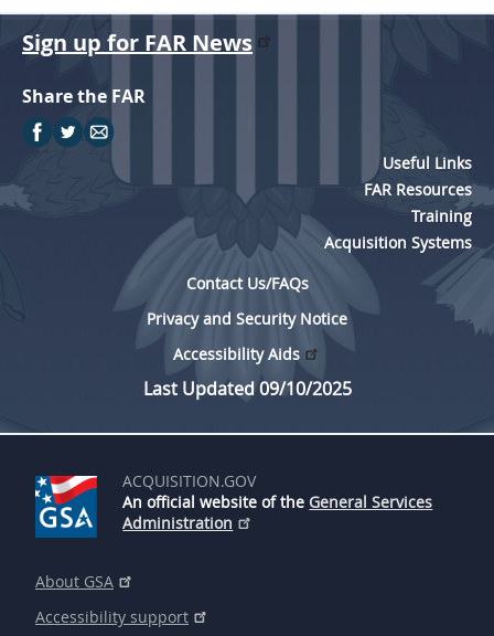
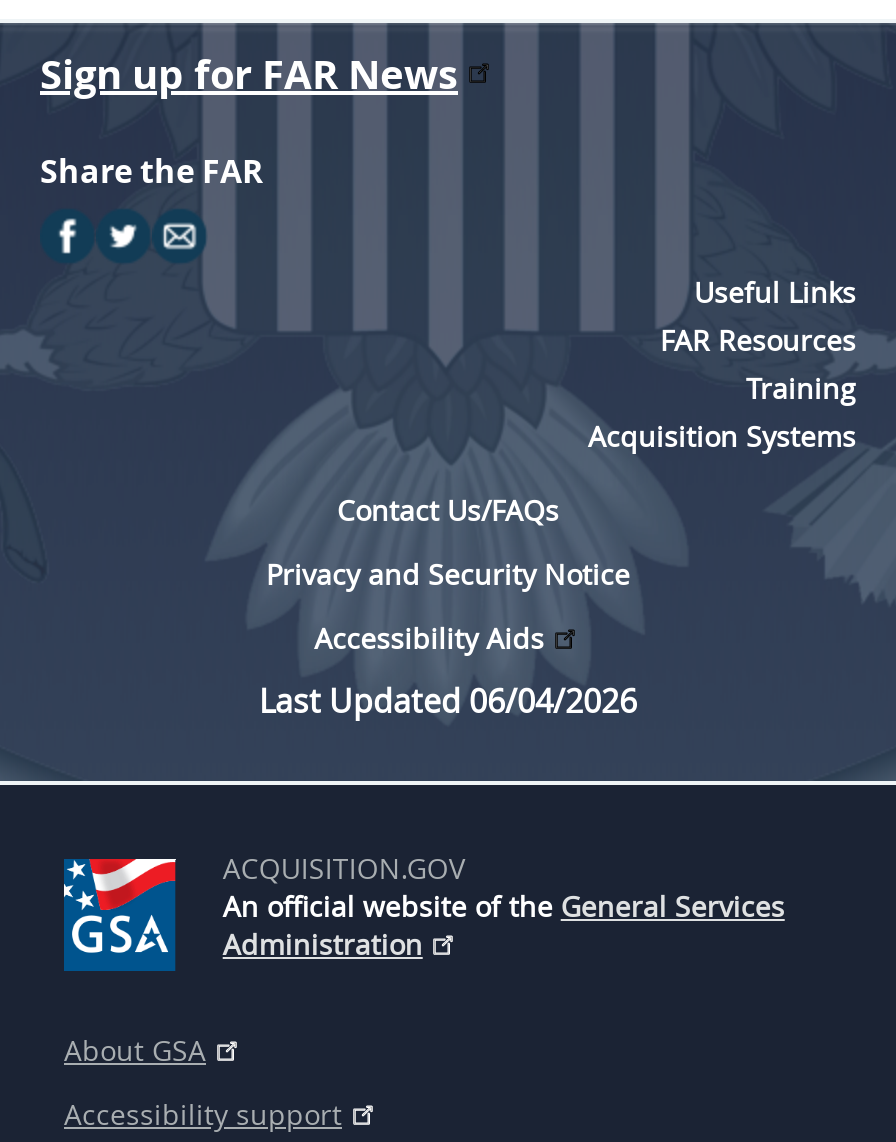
- Last Updated 09/10/2025
+ Last Updated 06/04/2026
